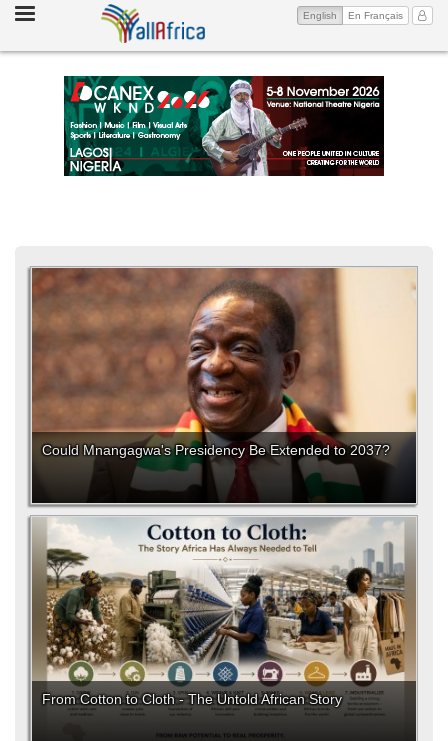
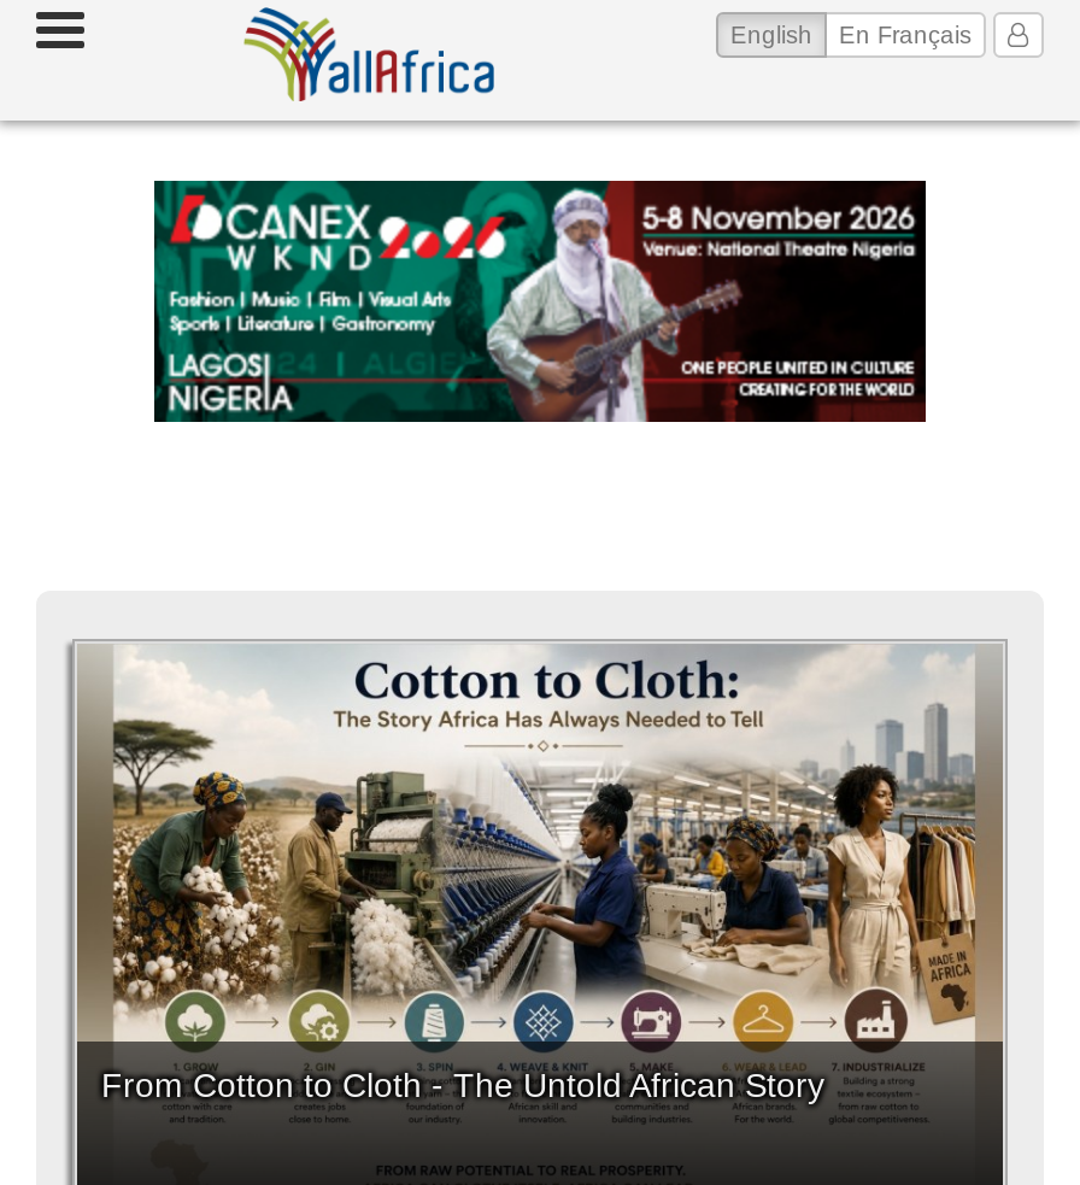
- [image]
- Could Mnangagwa's Presidency Be Extended to 2037?

- [image]
